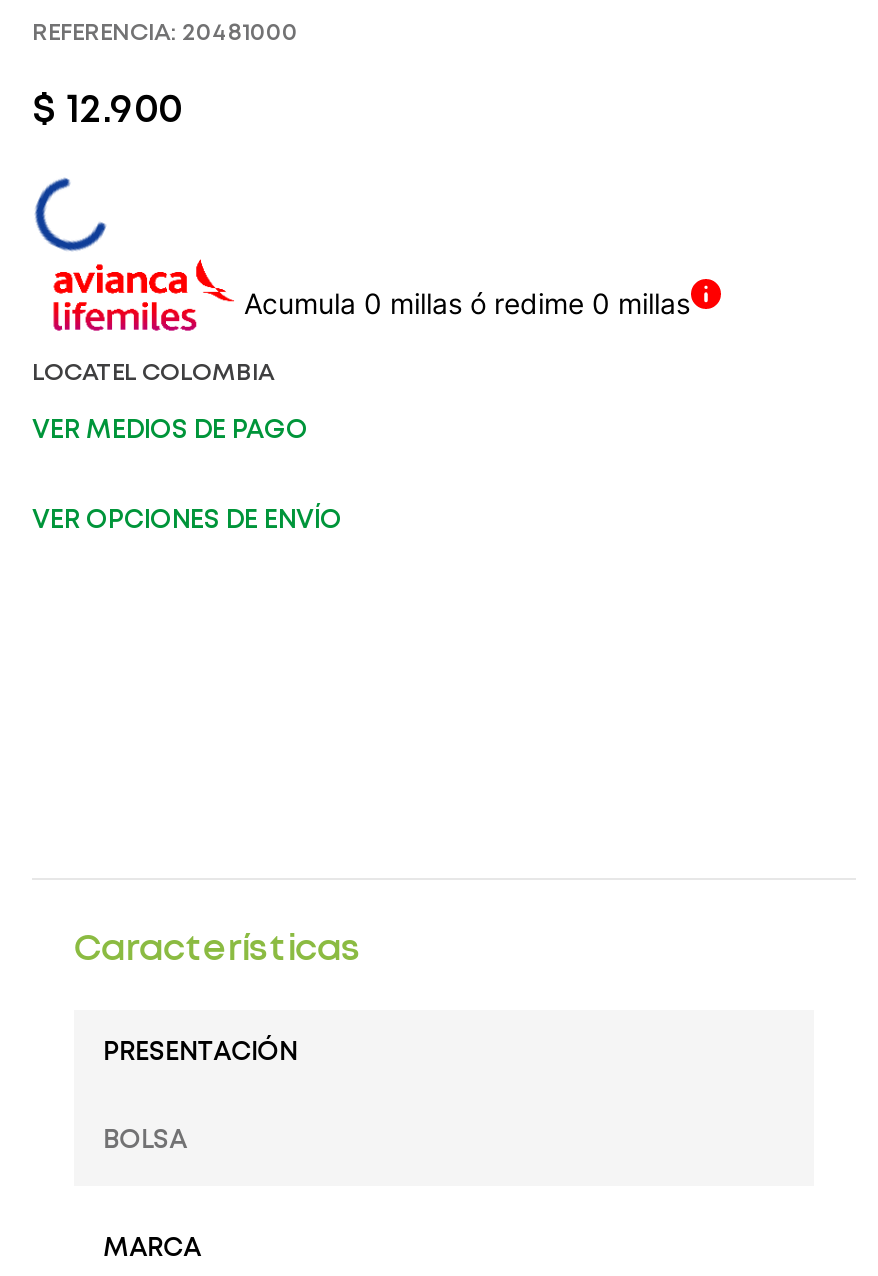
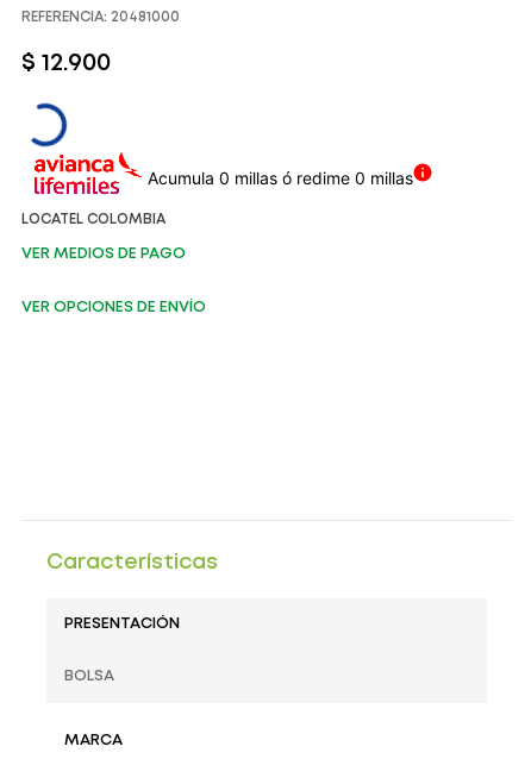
- [image]
+ [image]
